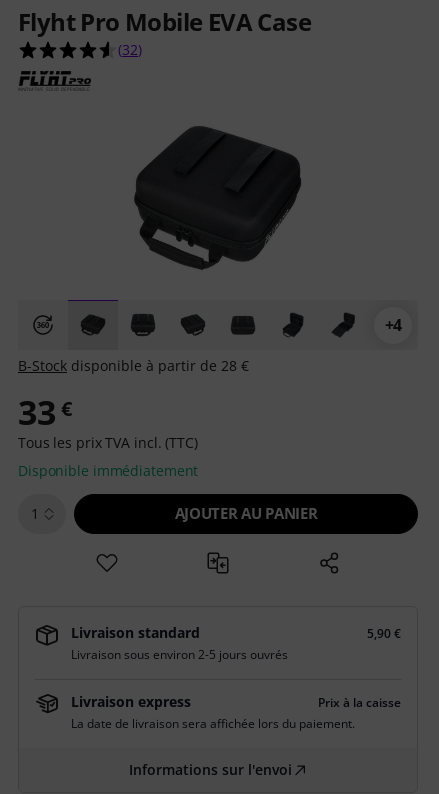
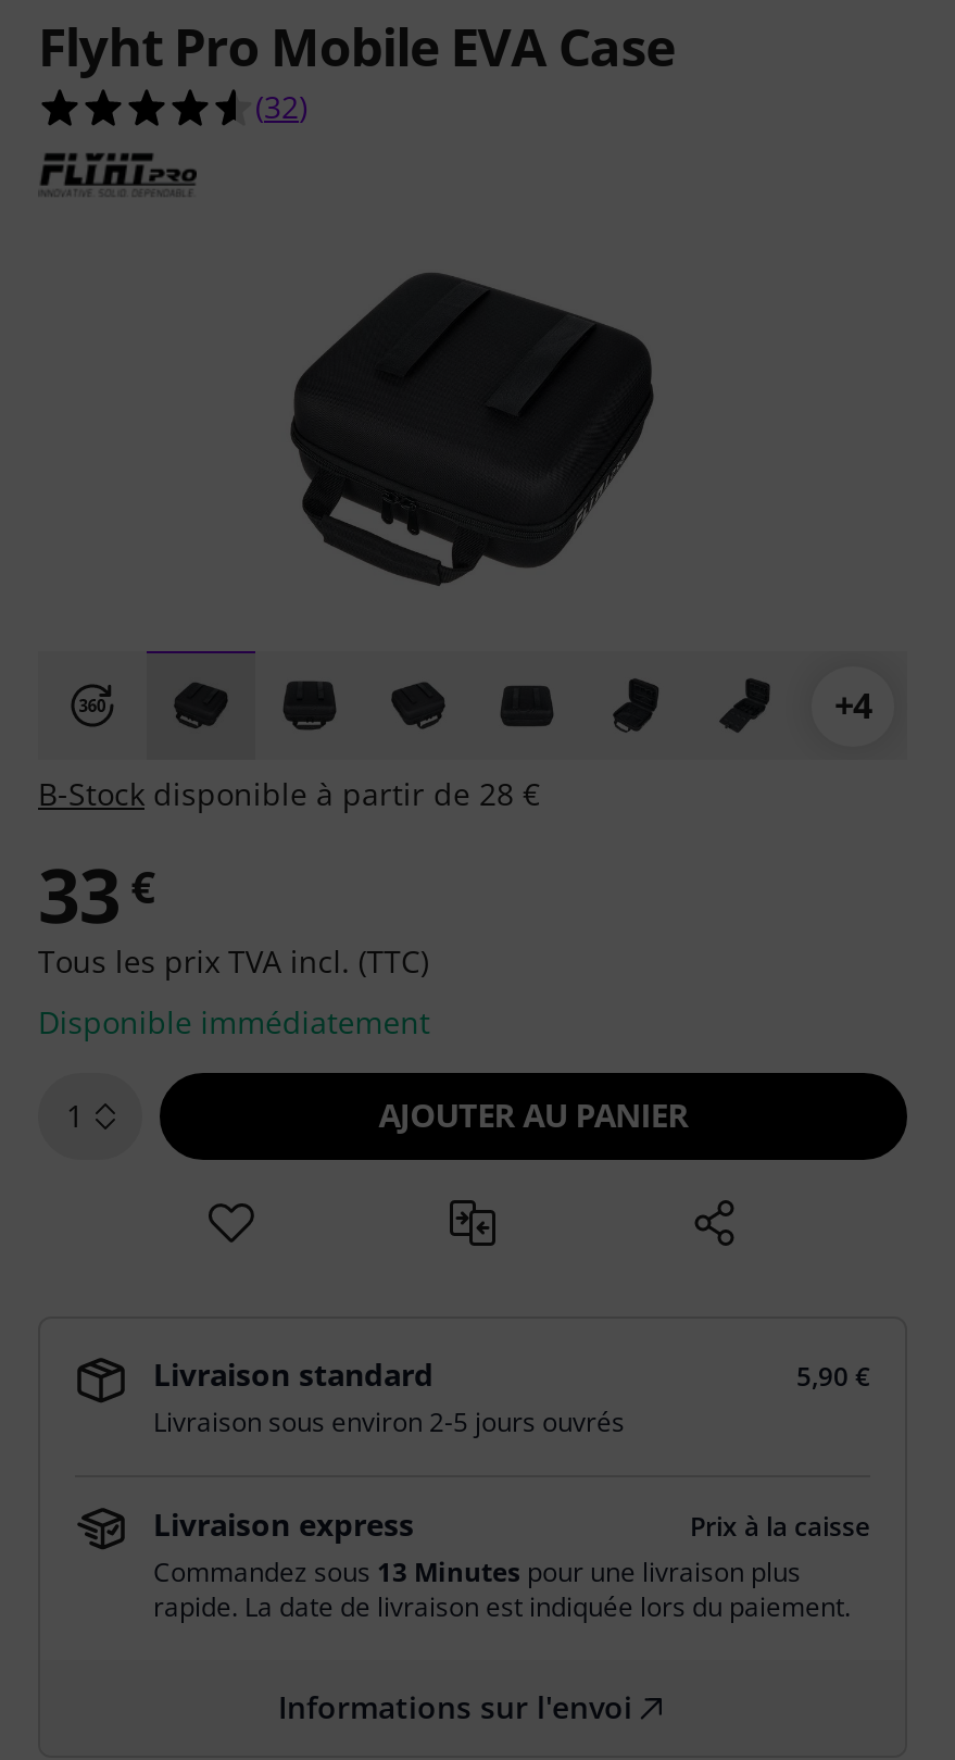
- La date de livraison sera affichée lors du paiement.
+ Commandez sous 13 Minutes pour une livraison plus
+ rapide. La date de livraison est indiquée lors du paiement.
